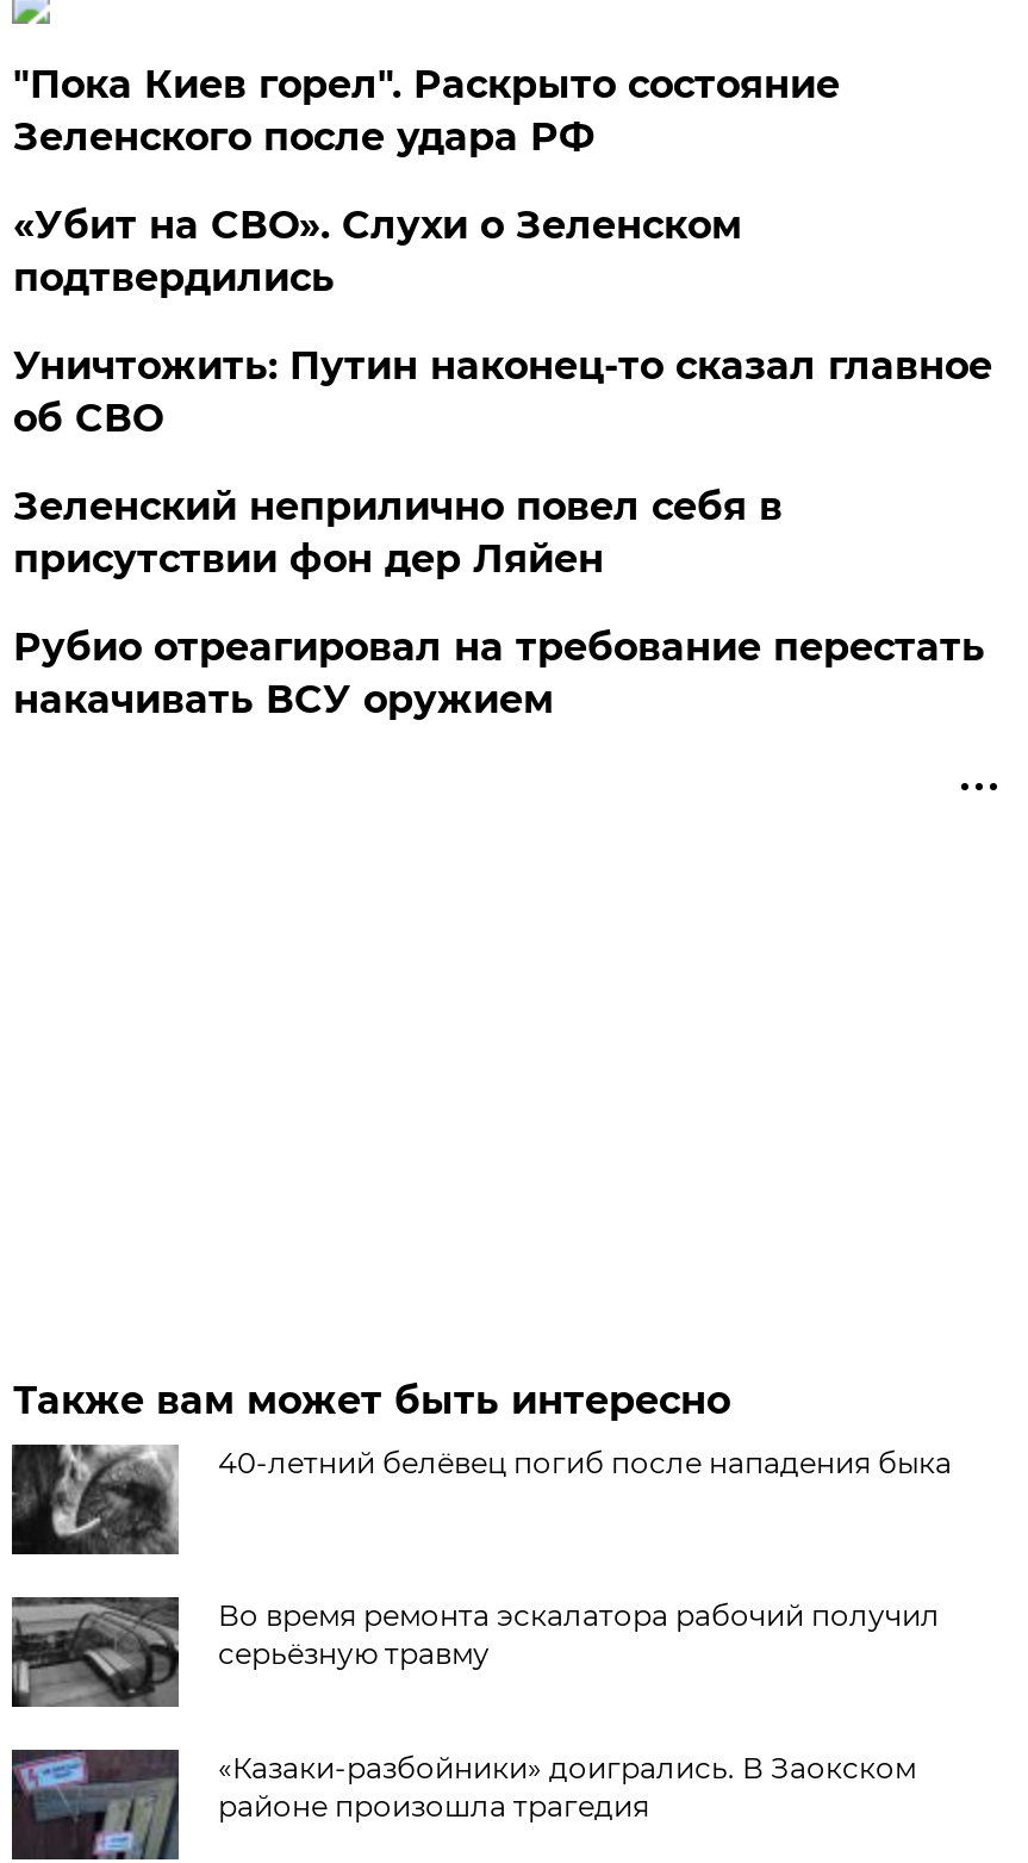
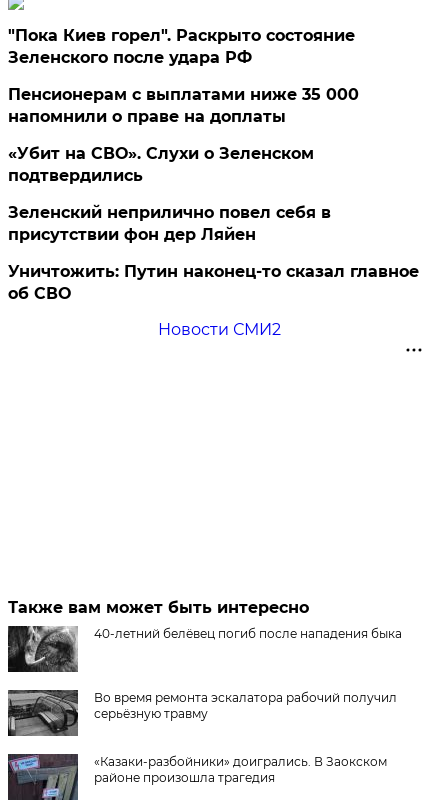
+ Пенсионерам с выплатами ниже 35 000
+ напомнили о праве на доплаты

moved down: «Убит на СВО». Слухи о Зеленском | подтвердились

moved down: Уничтожить: Путин наконец-то сказал главное | об СВО

- Рубио отреагировал на требование перестать
- накачивать ВСУ оружием
+ Новости СМИ2
